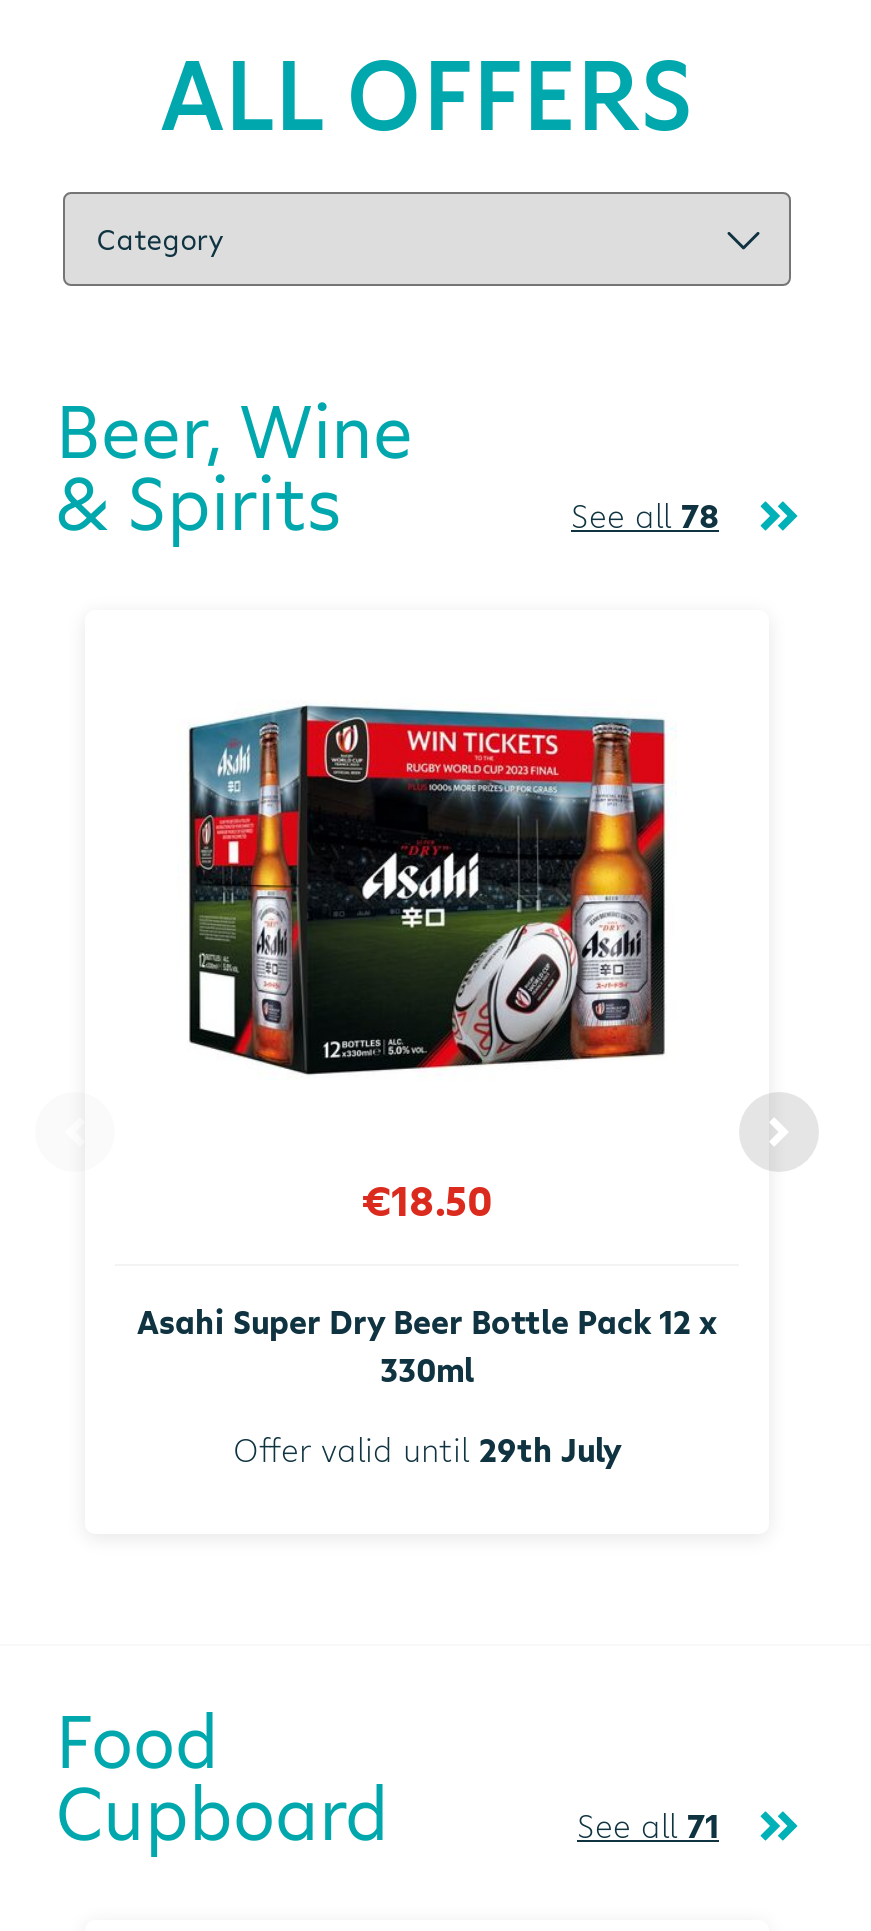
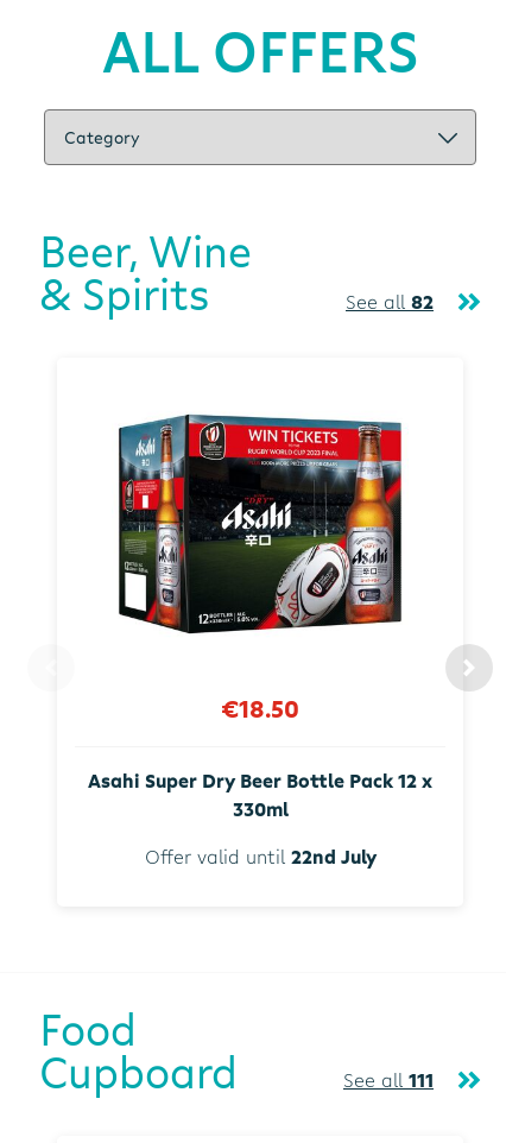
- See all 78
+ See all 82

- Offer valid until 29th July
+ Offer valid until 22nd July

- See all 71
+ See all 111
